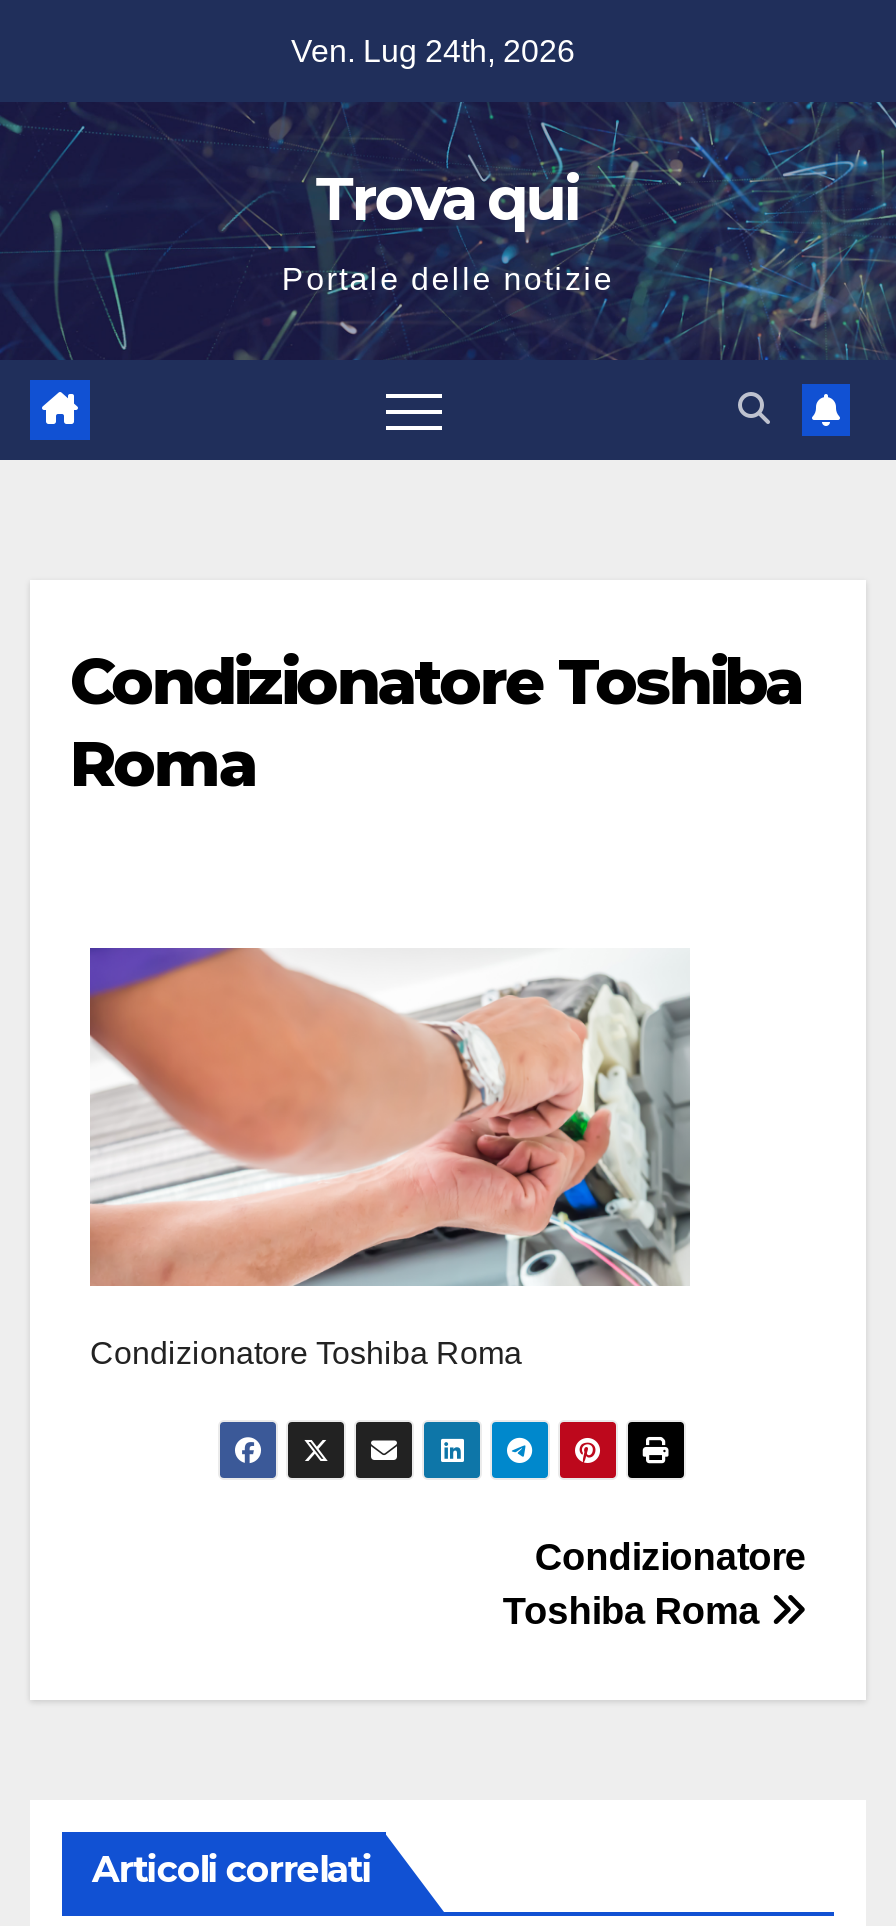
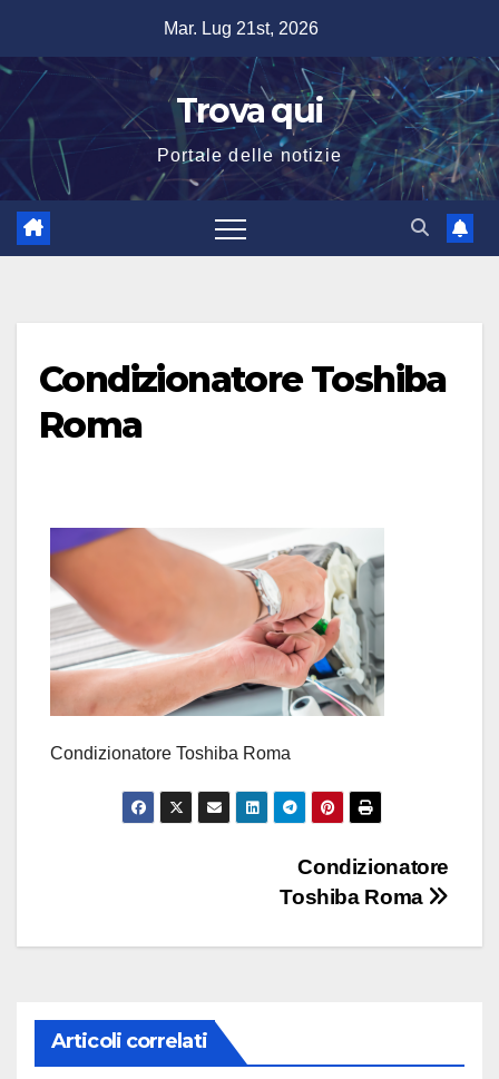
- Ven. Lug 24th, 2026
+ Mar. Lug 21st, 2026
